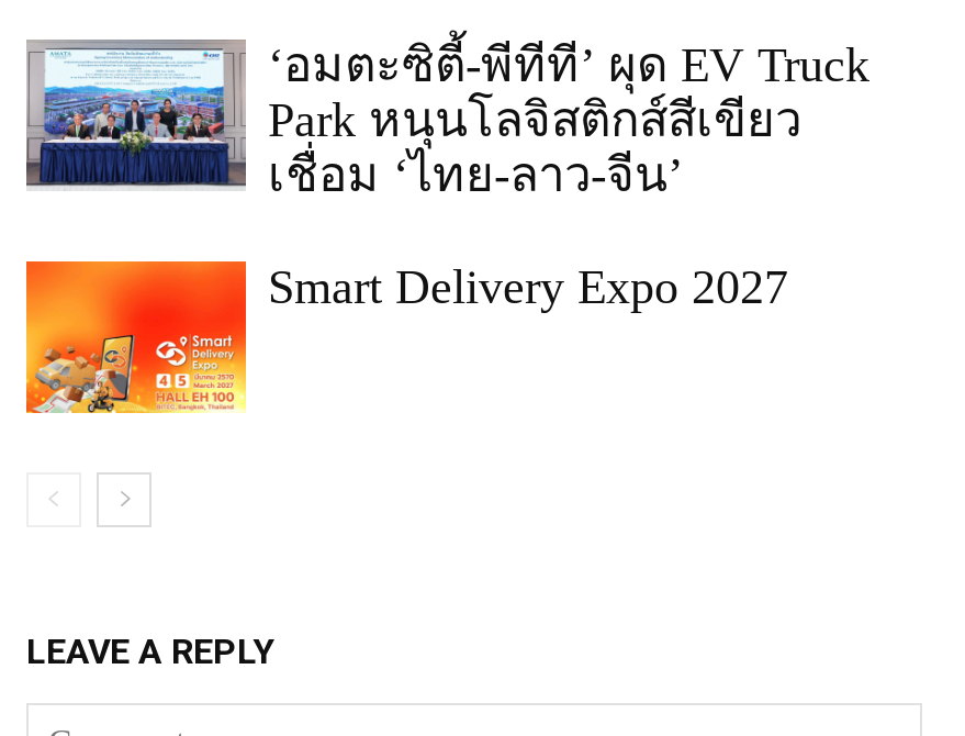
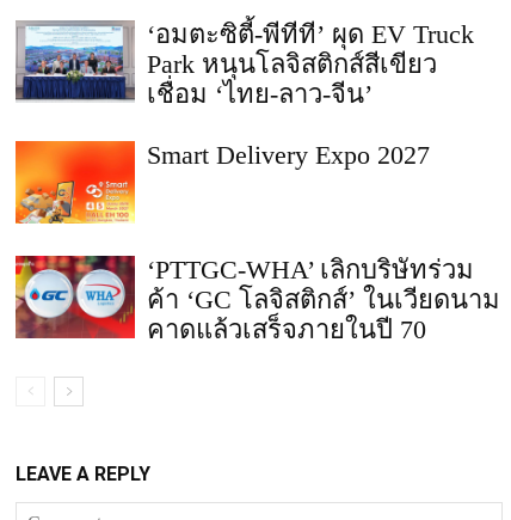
+ [image]
+ ‘PTTGC-WHA’ เลิกบริษัทร่วม
+ ค้า ‘GC โลจิสติกส์’ ในเวียดนาม
+ คาดแล้วเสร็จภายในปี 70
